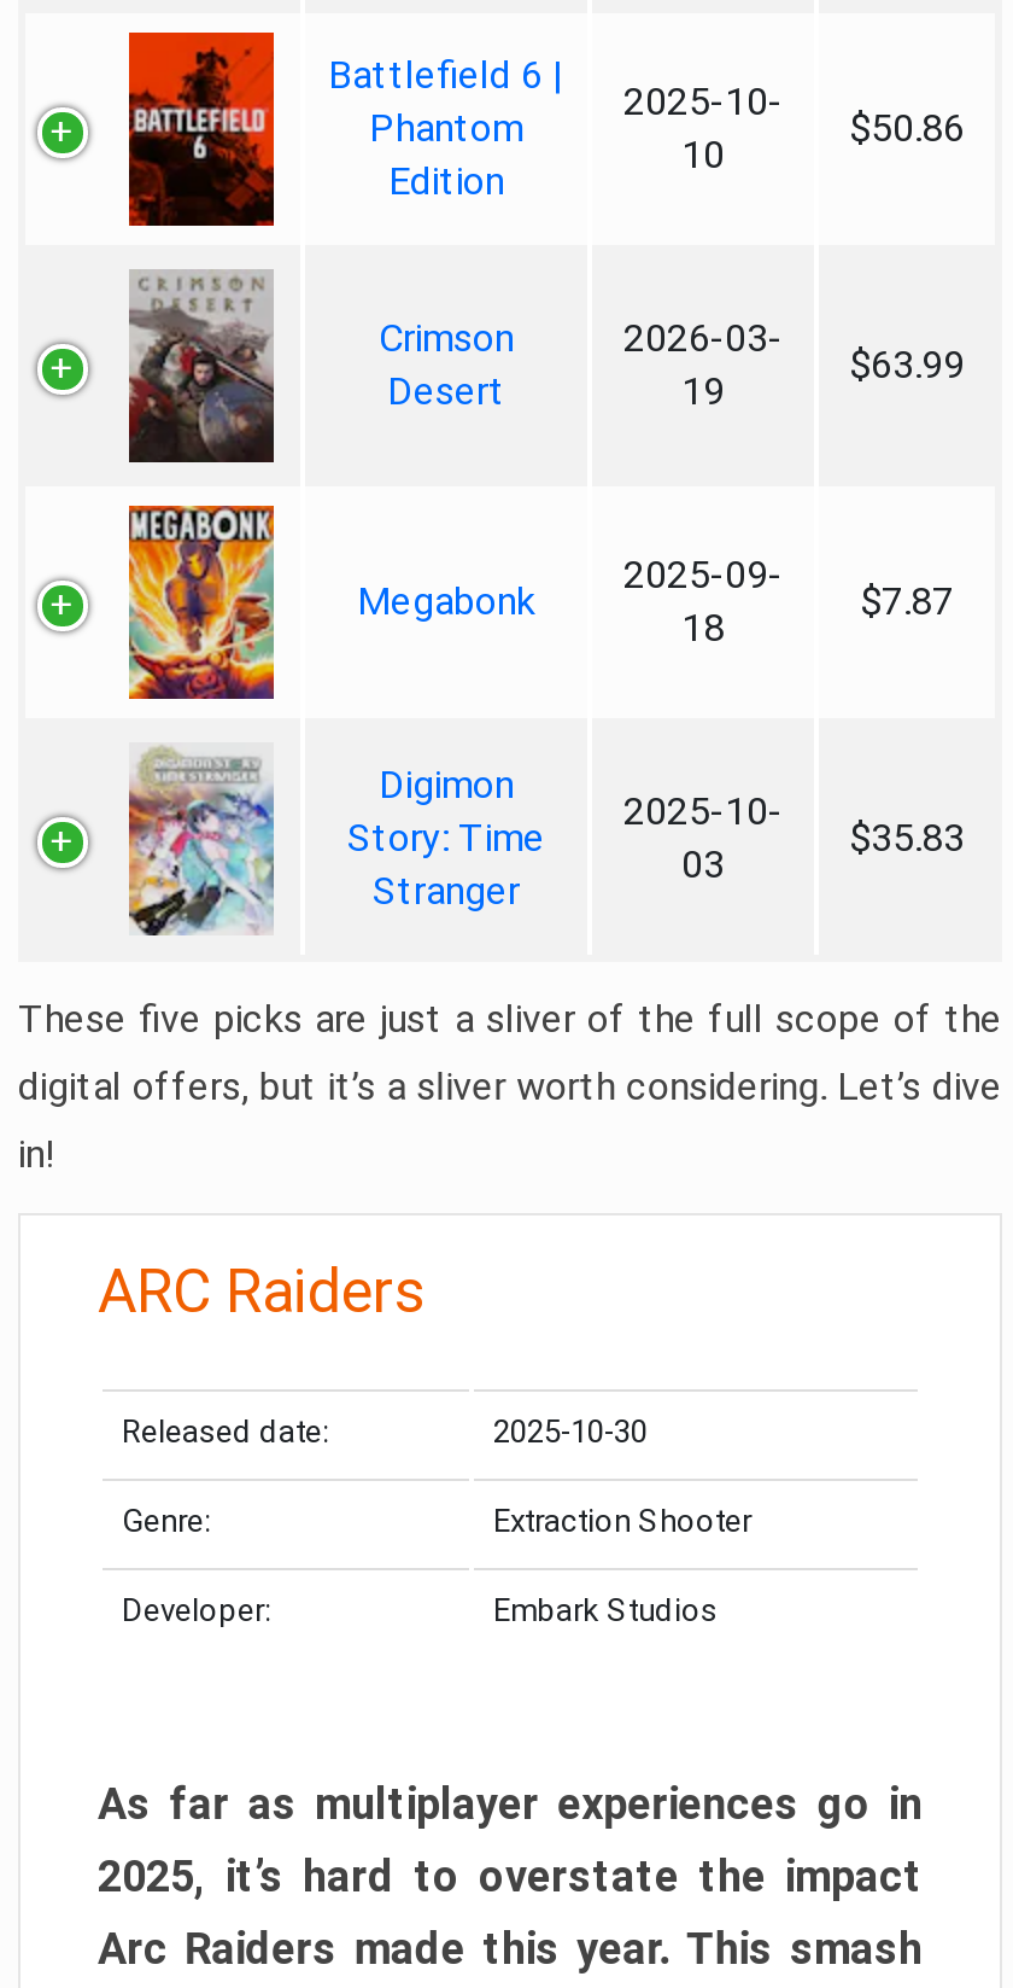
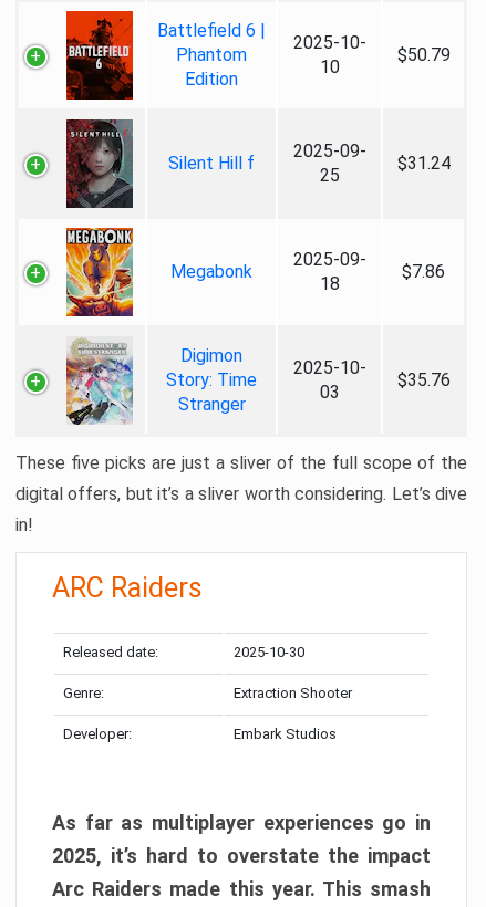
- $50.86
+ $50.79

- [image]
+ [image]

- Crimson
- Desert
+ Silent Hill f

- 2026-03-
- 19
+ 2025-09-
+ 25

- $63.99
+ $31.24

- $7.87
+ $7.86

- $35.83
+ $35.76
